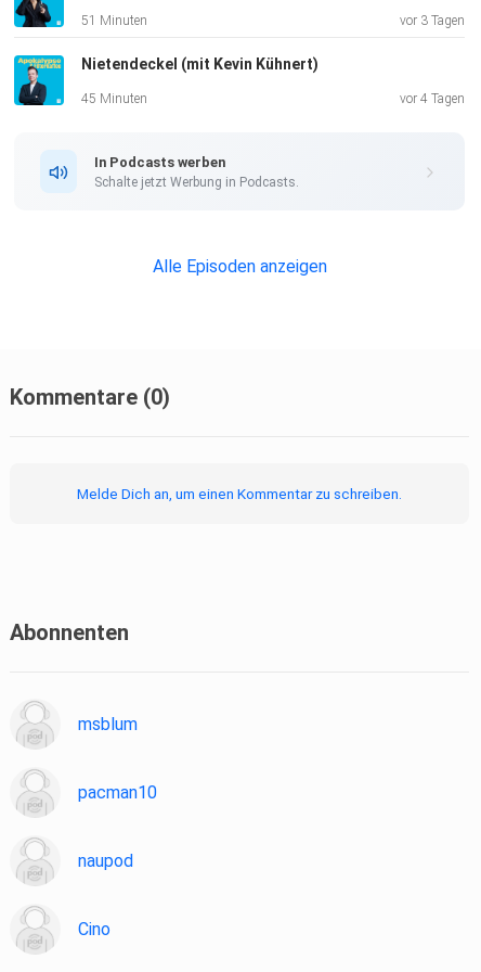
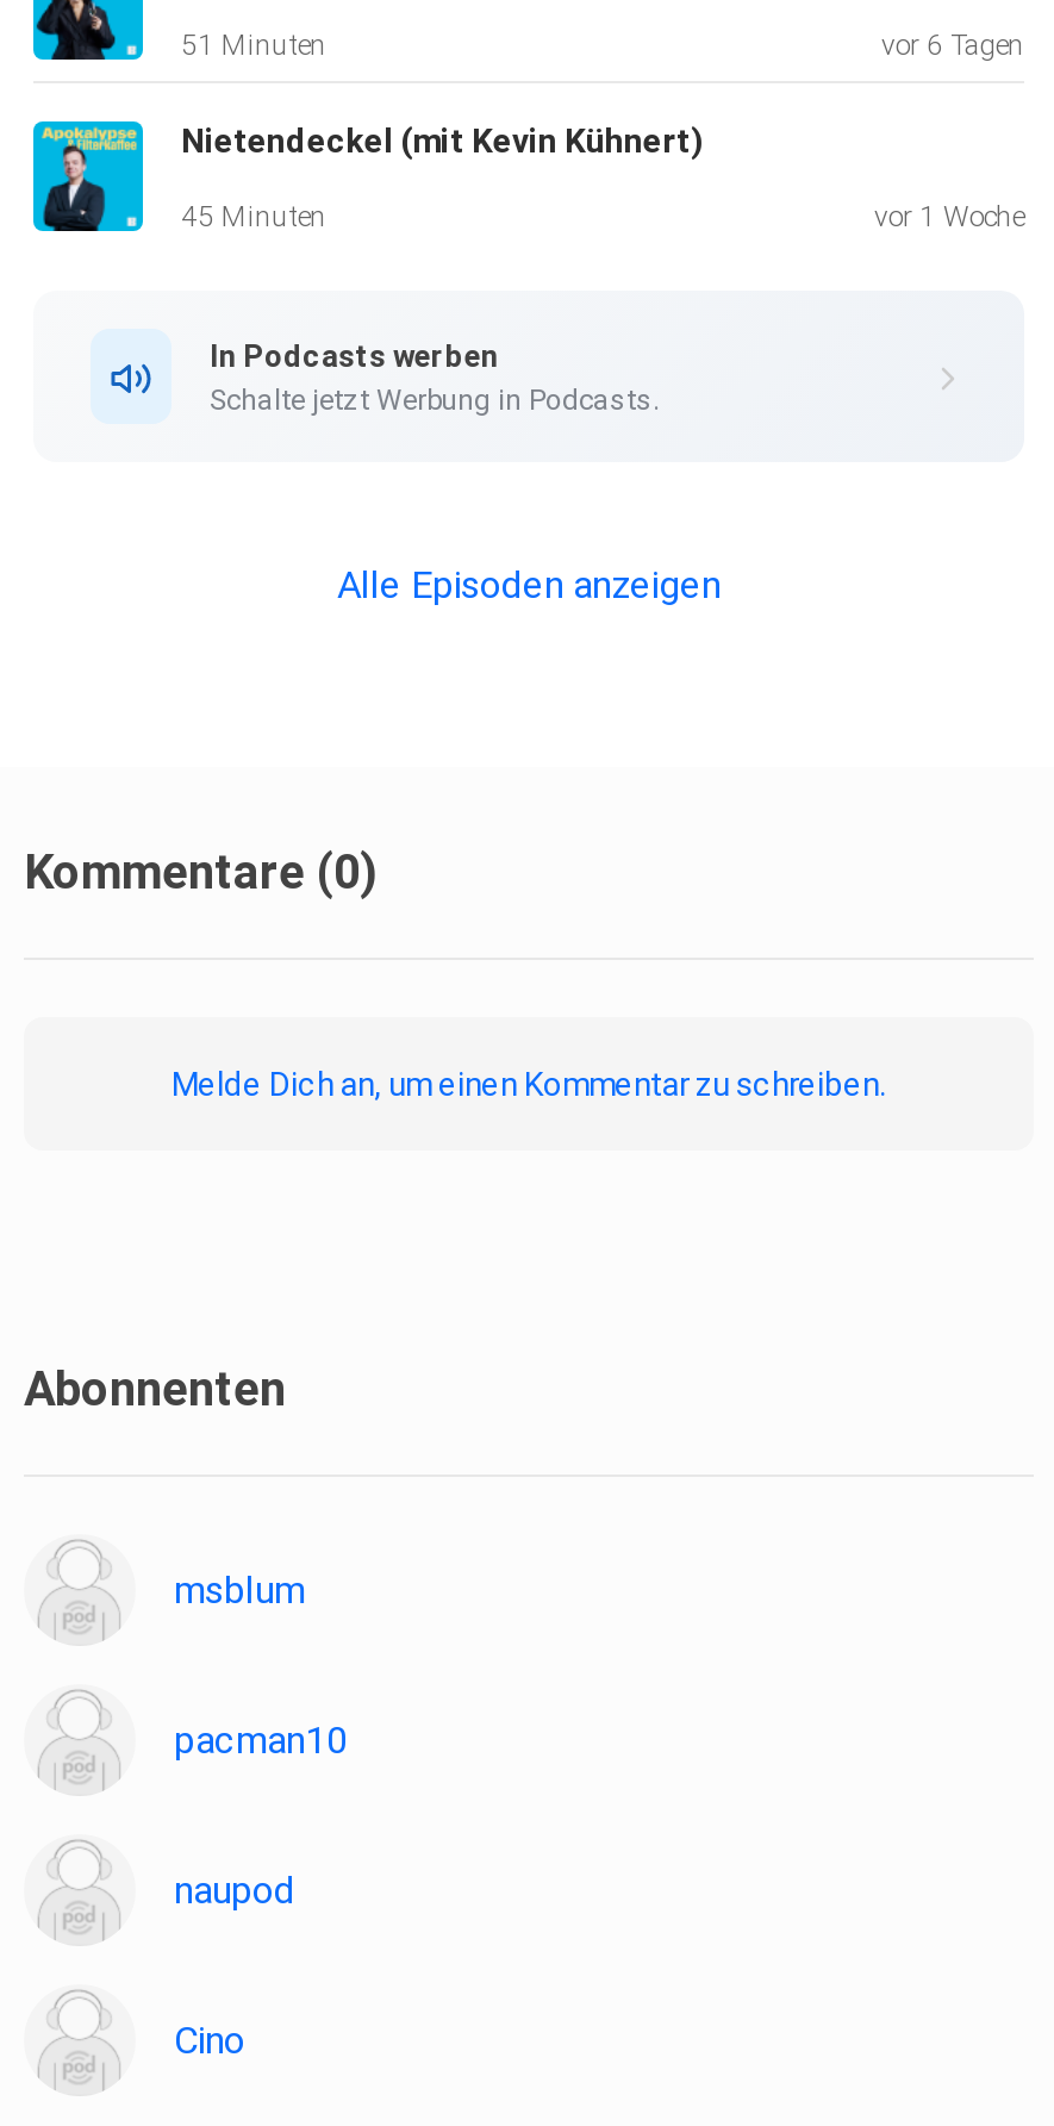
- vor 3 Tagen
+ vor 6 Tagen

- vor 4 Tagen
+ vor 1 Woche
